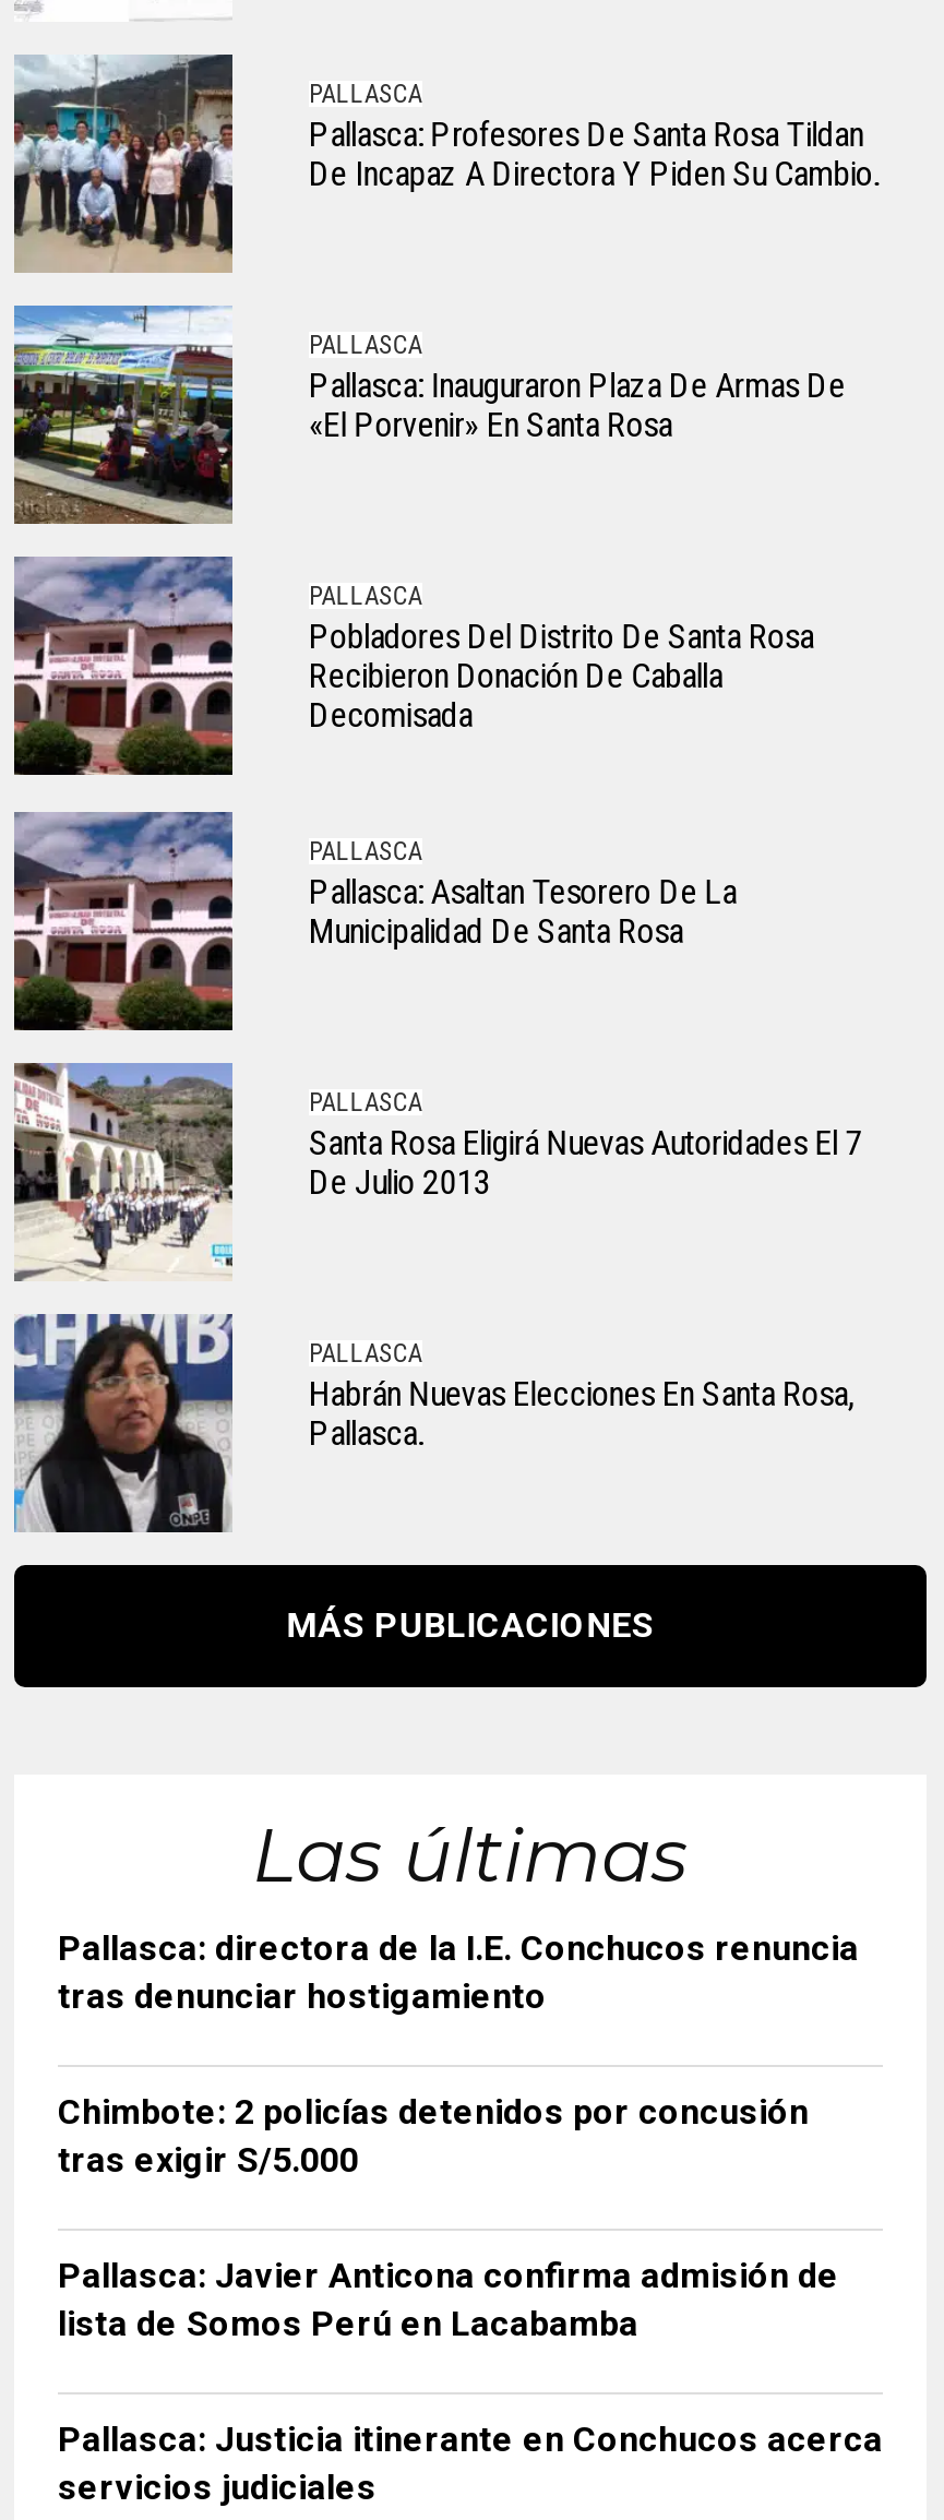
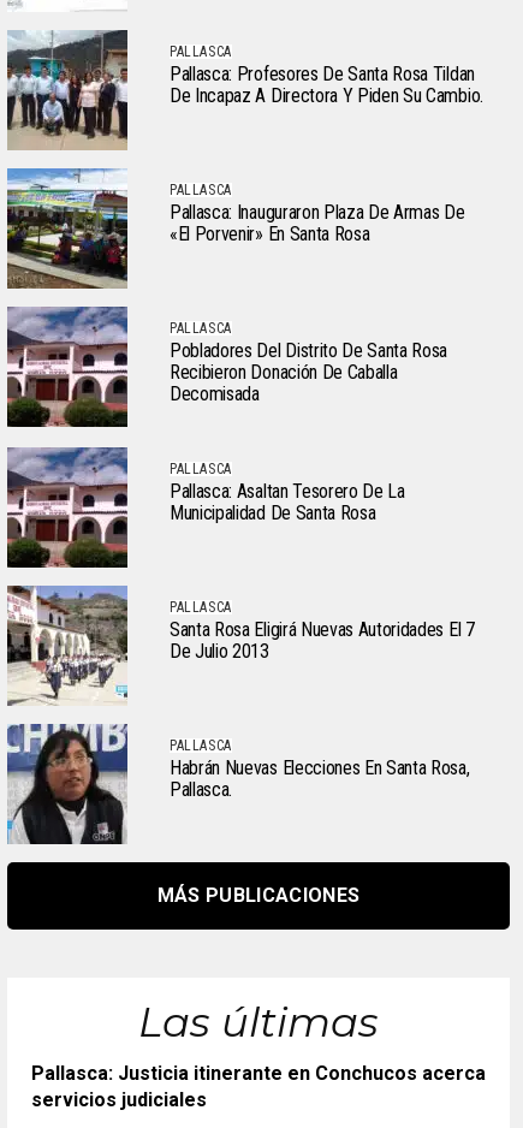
- Pallasca: directora de la I.E. Conchucos renuncia
- tras denunciar hostigamiento
- Chimbote: 2 policías detenidos por concusión
- tras exigir S/5.000
- Pallasca: Javier Anticona confirma admisión de
- lista de Somos Perú en Lacabamba
